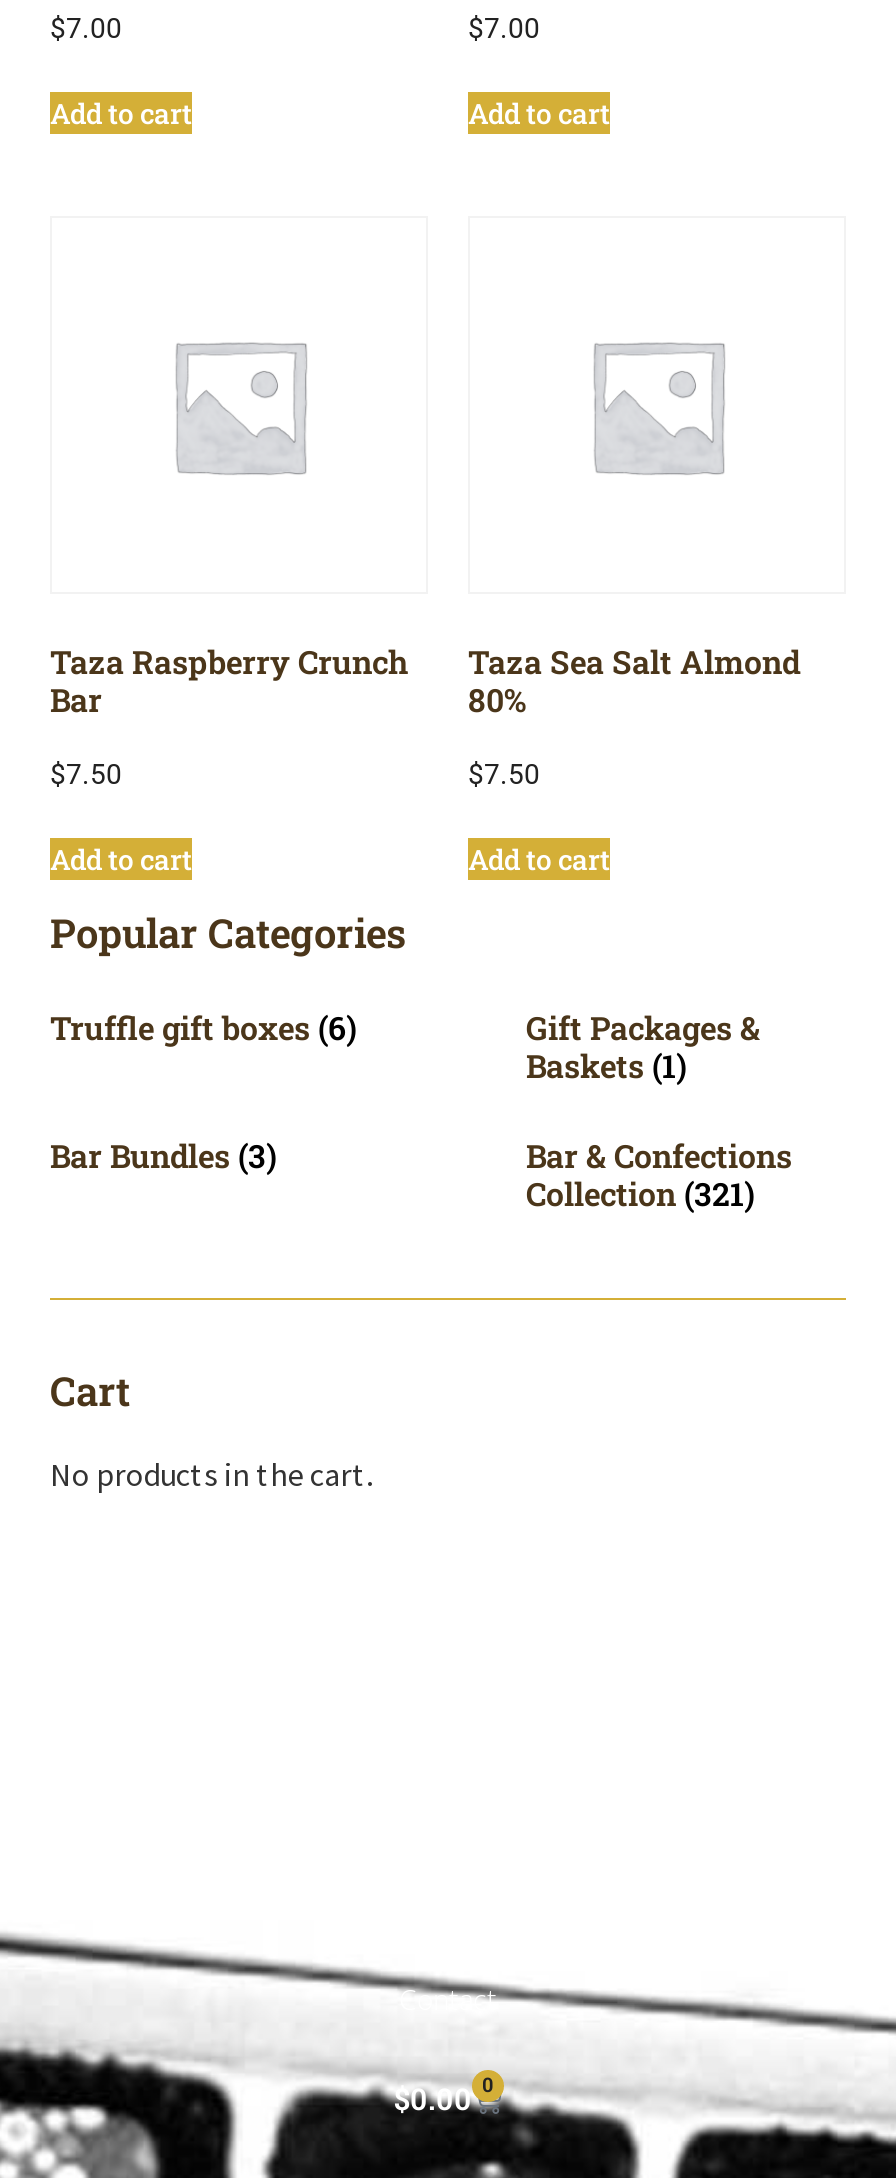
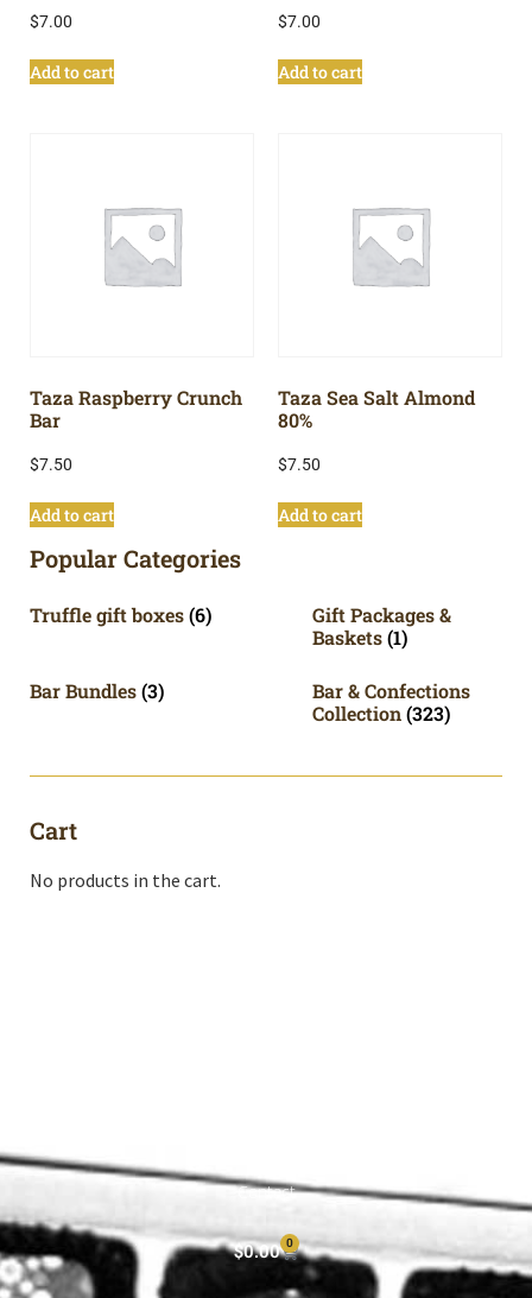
- Collection (321)
+ Collection (323)
